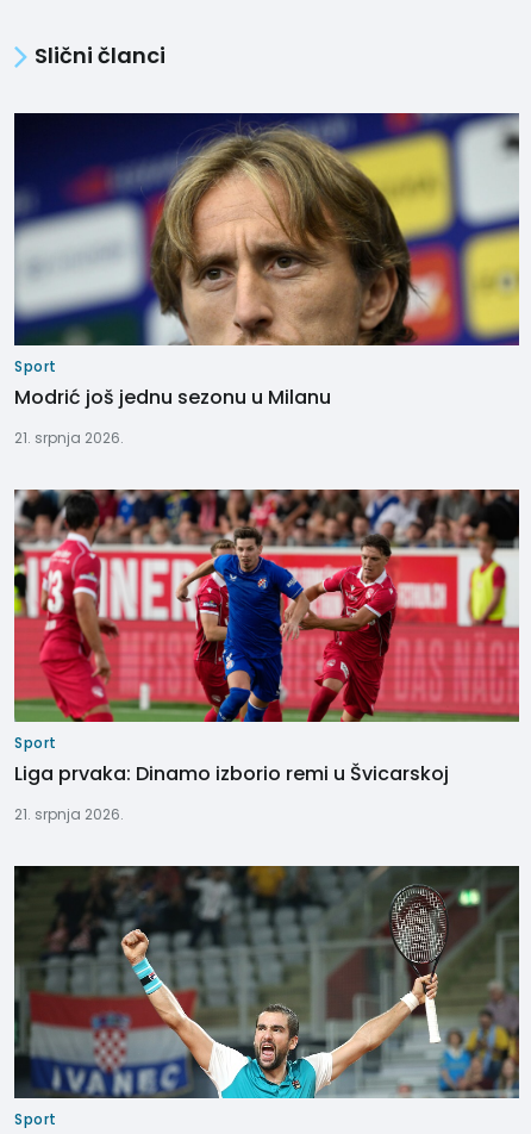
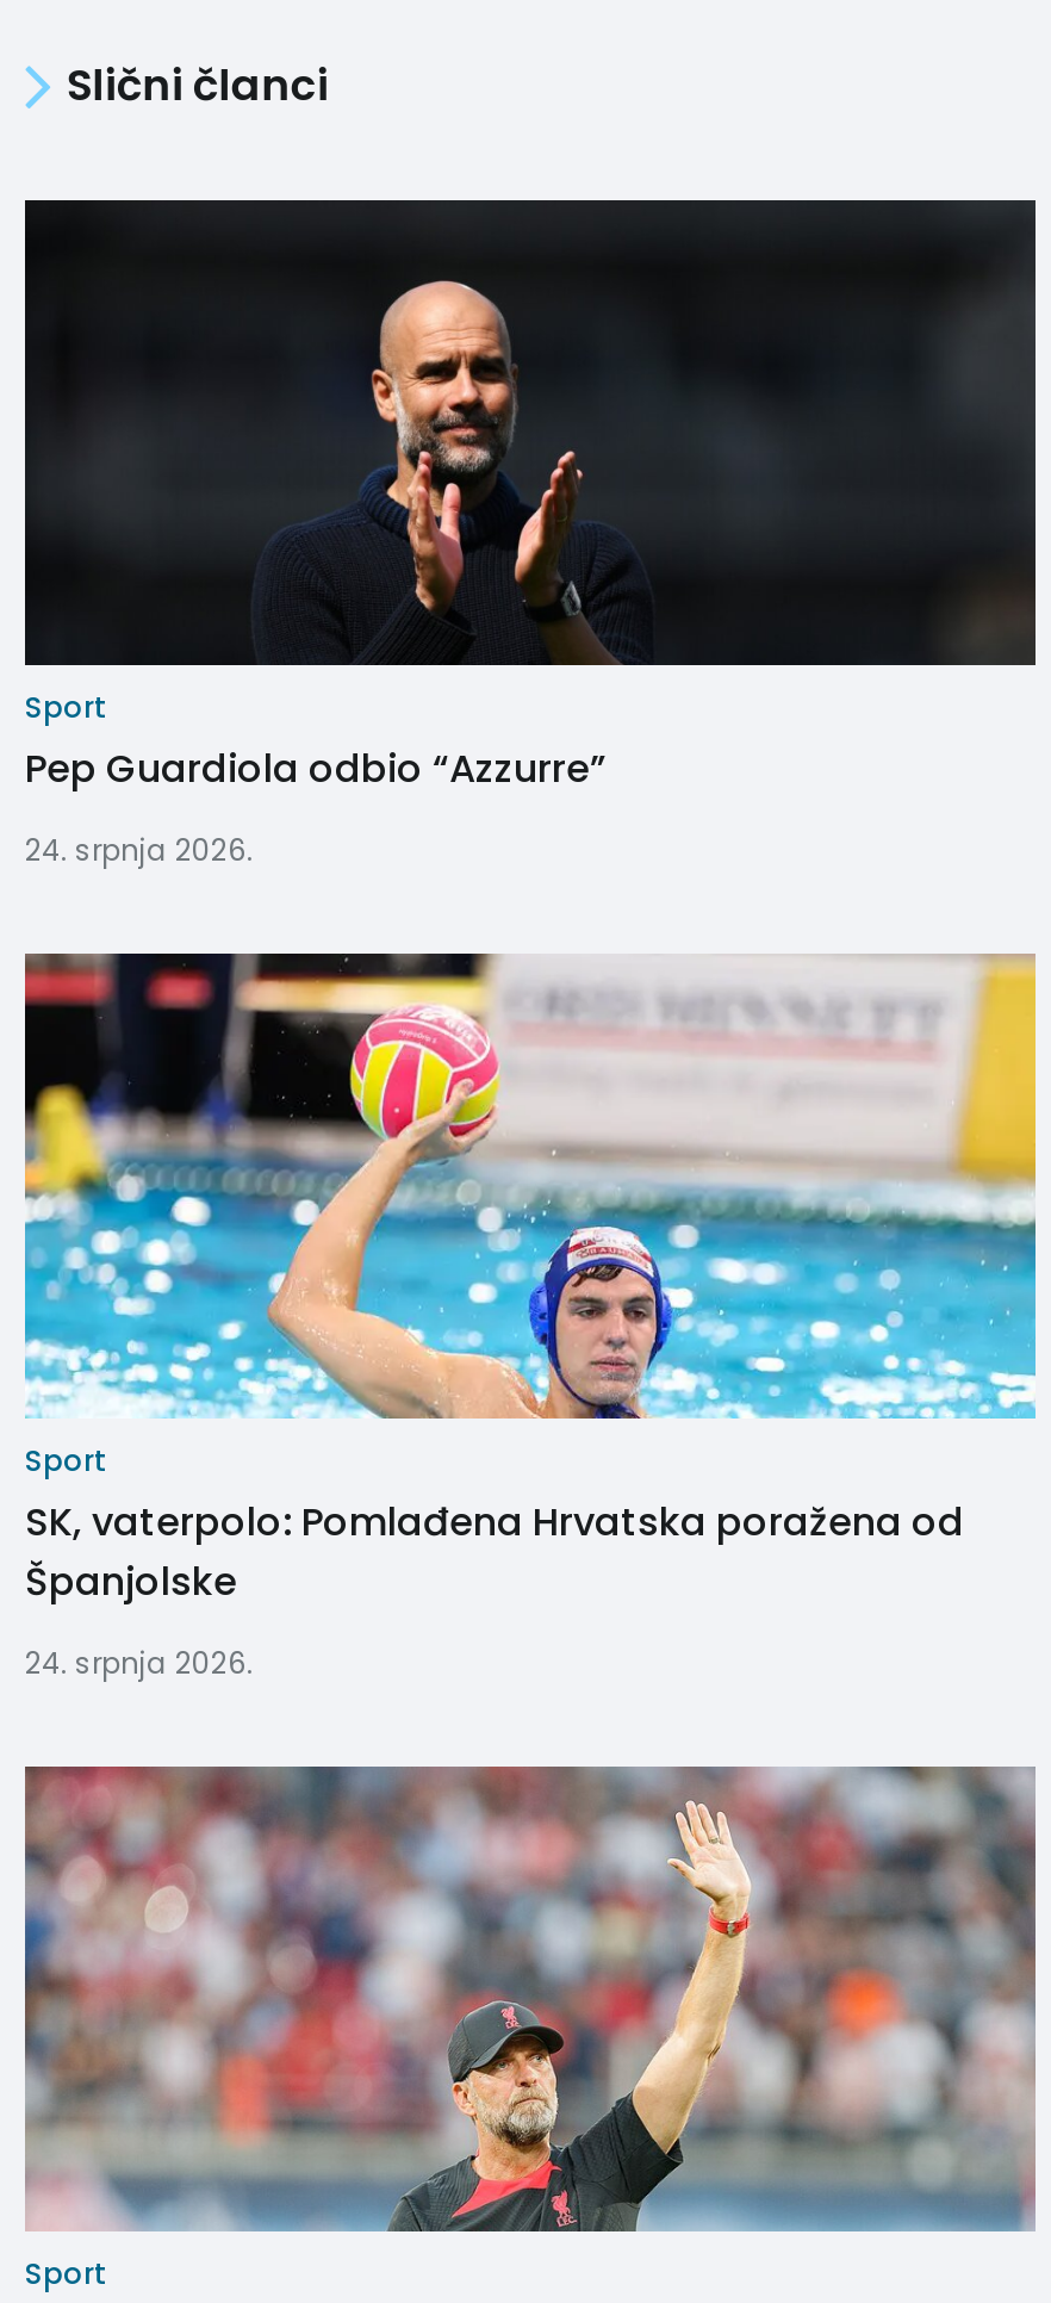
- [image]
- Modrić još jednu sezonu u Milanu
+ [image]
+ Pep Guardiola odbio “Azzurre”

- 21. srpnja 2026.
+ 24. srpnja 2026.

- [image]
- Liga prvaka: Dinamo izborio remi u Švicarskoj
+ [image]
+ SK, vaterpolo: Pomlađena Hrvatska poražena od
+ Španjolske

- 21. srpnja 2026.
+ 24. srpnja 2026.

- [image]
+ [image]
